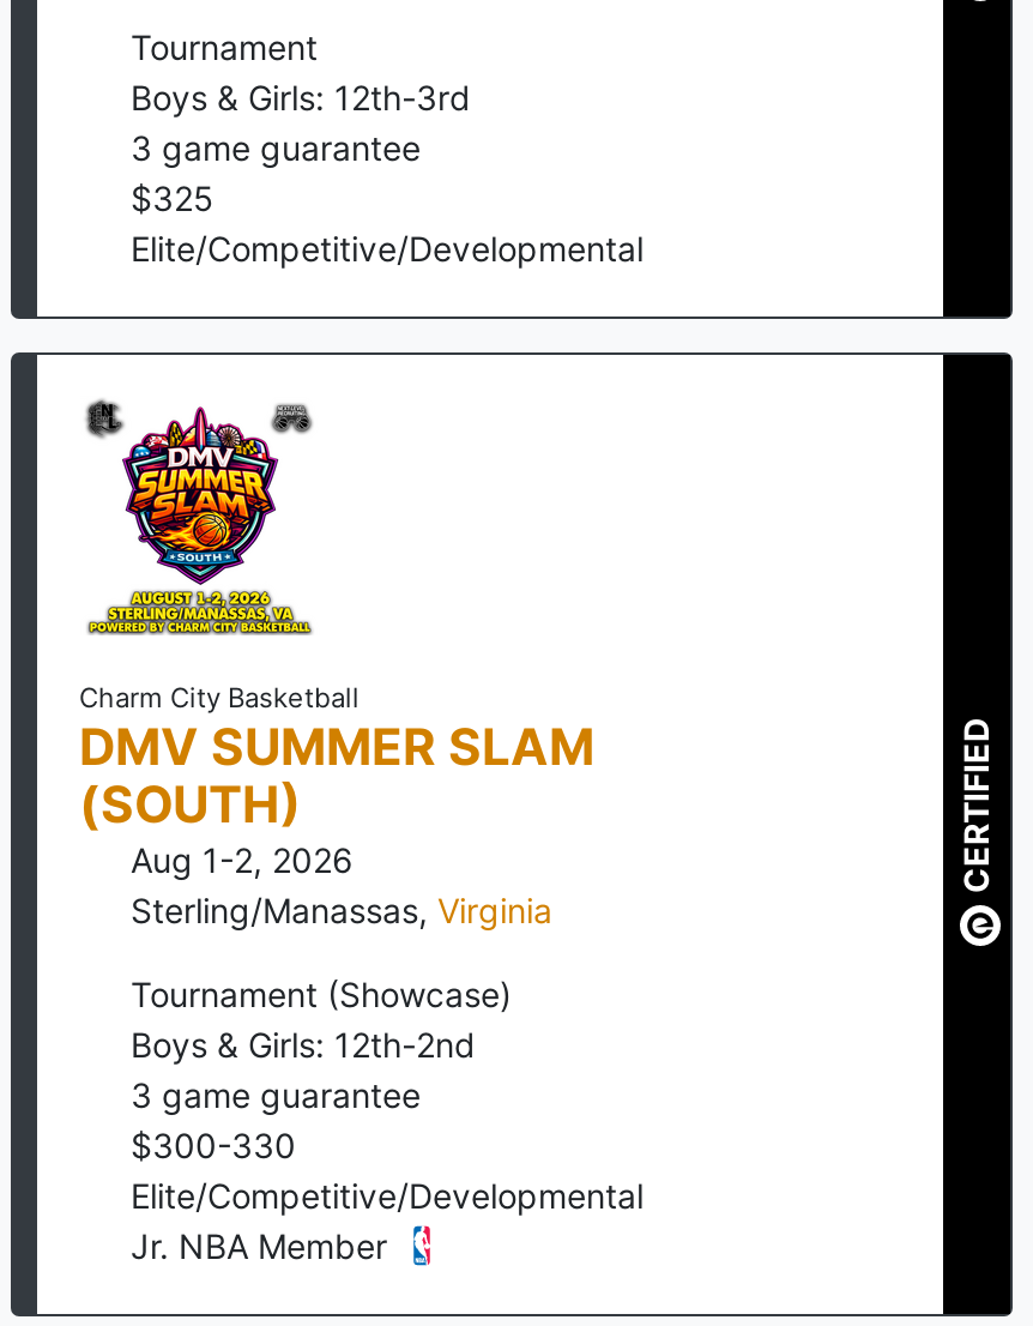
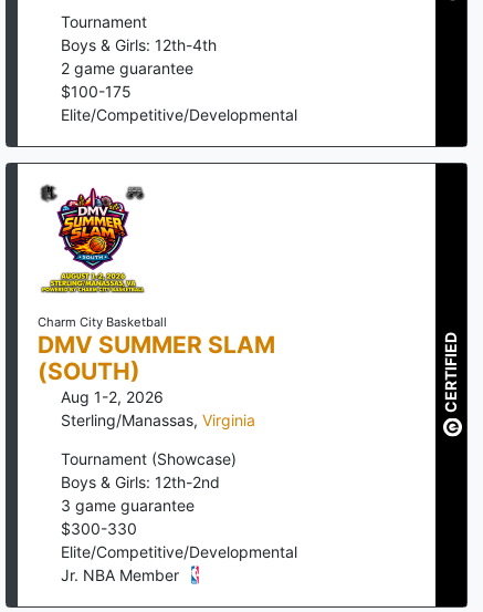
- Boys & Girls: 12th-3rd
- 3 game guarantee
- $325
+ Boys & Girls: 12th-4th
+ 2 game guarantee
+ $100-175
